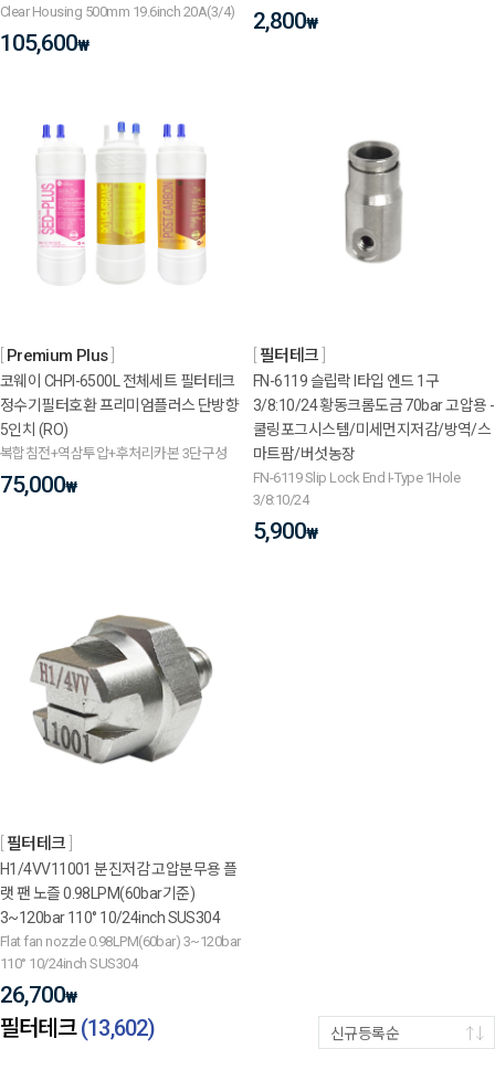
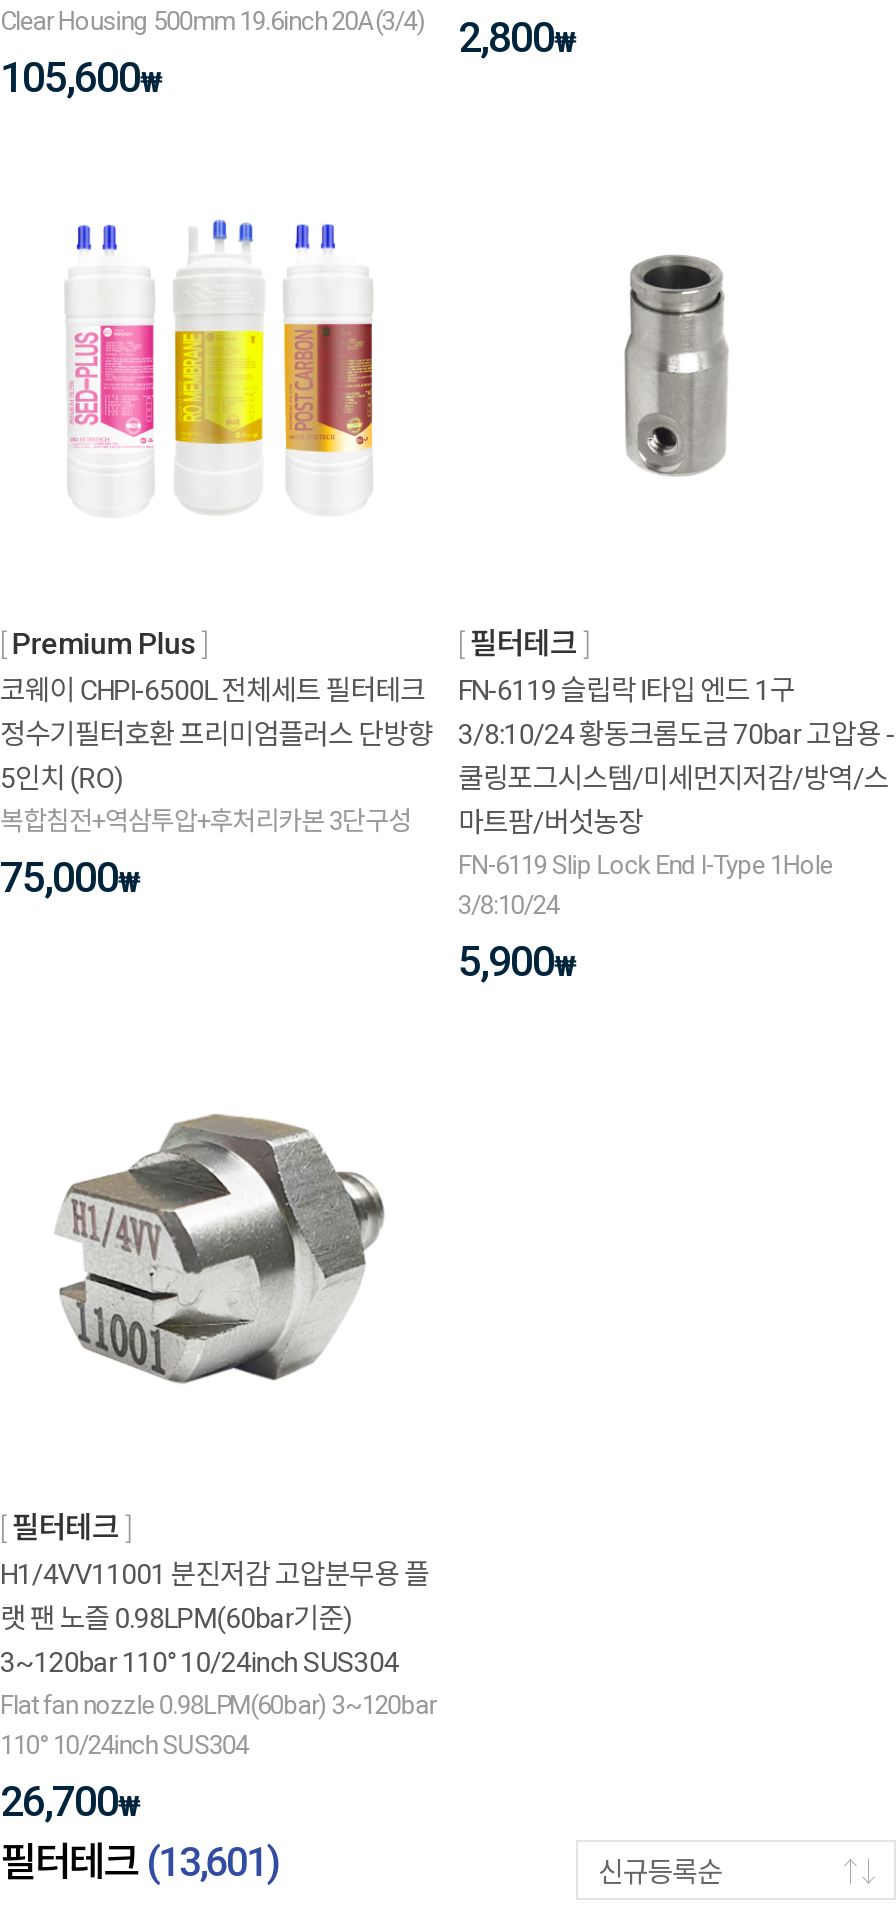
- 필터테크 (13,602)
+ 필터테크 (13,601)
